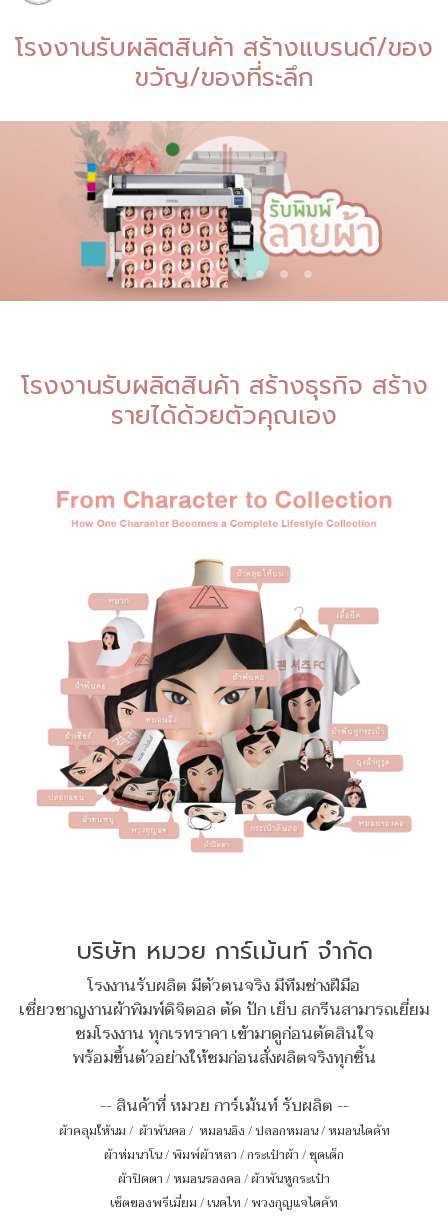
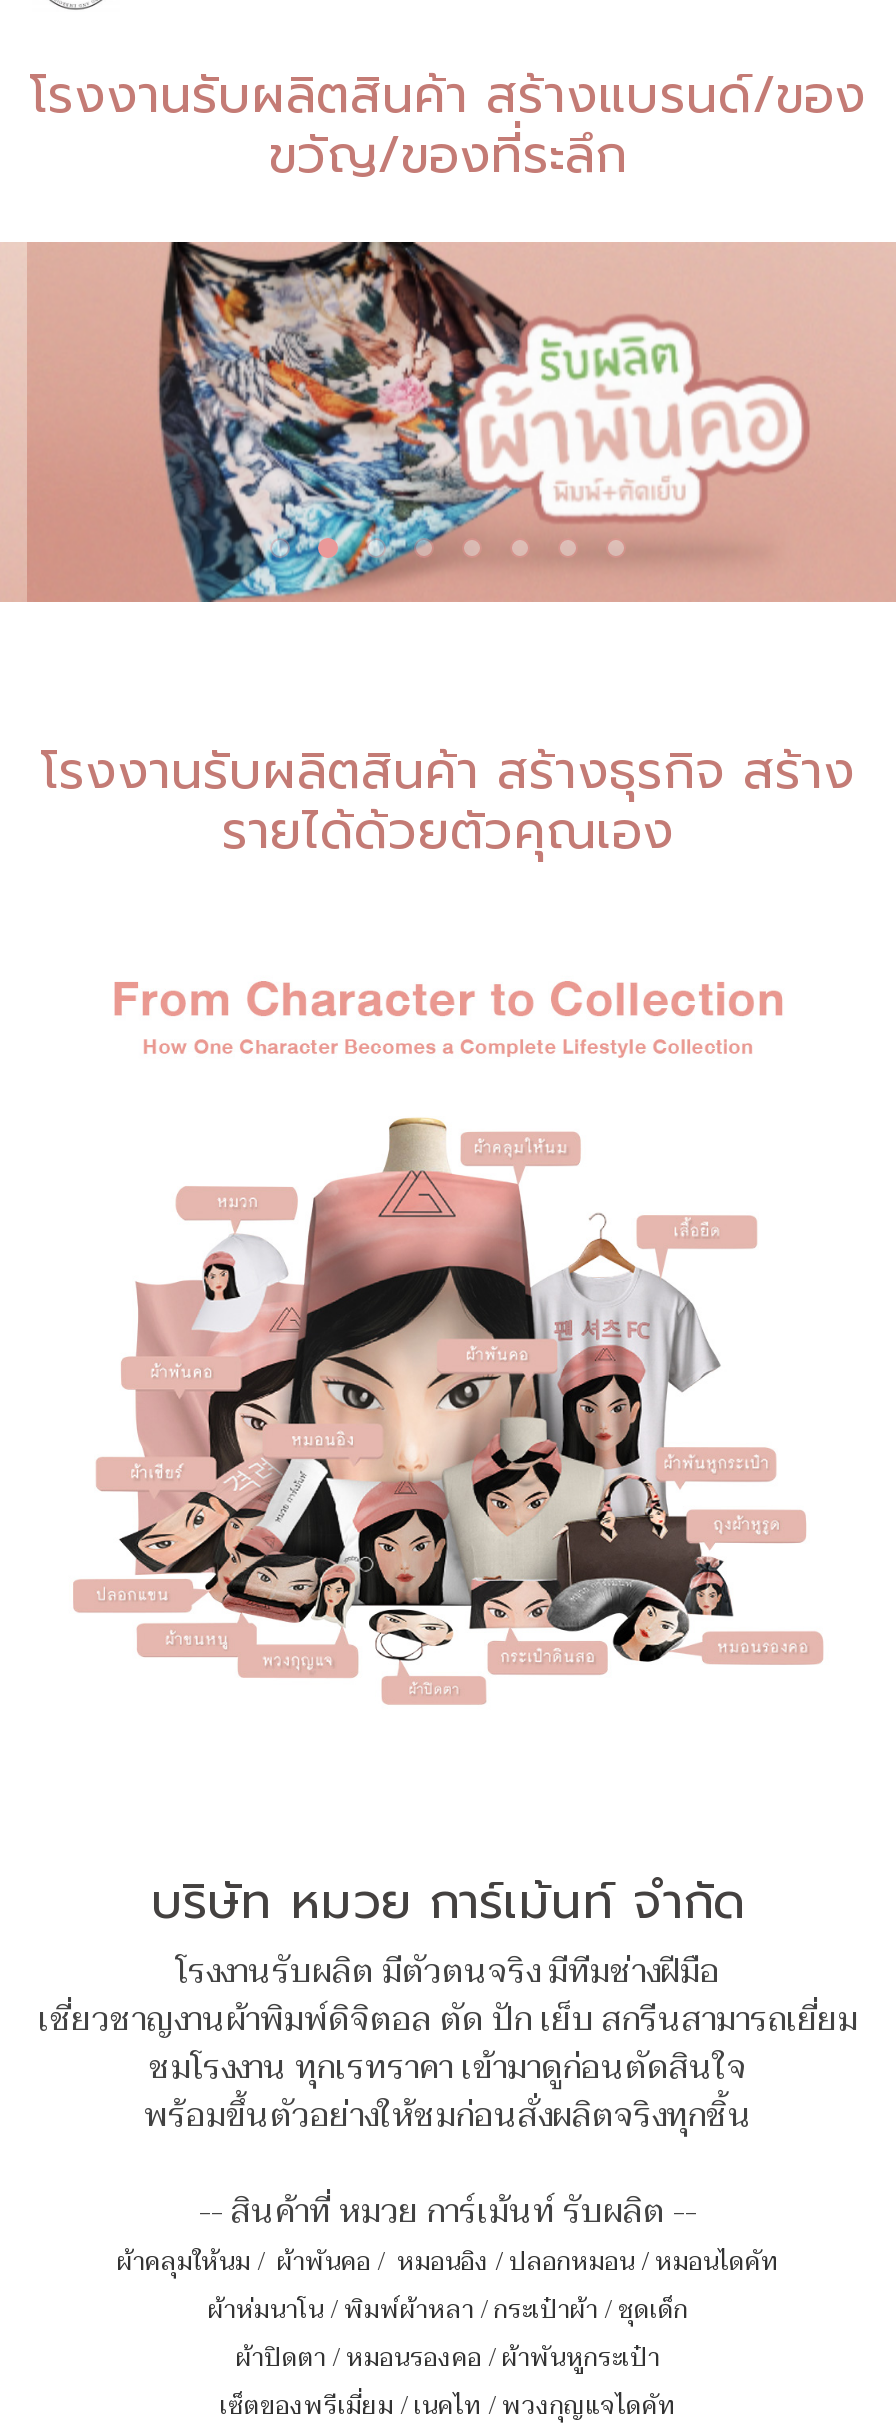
- [image]
+ [image]
